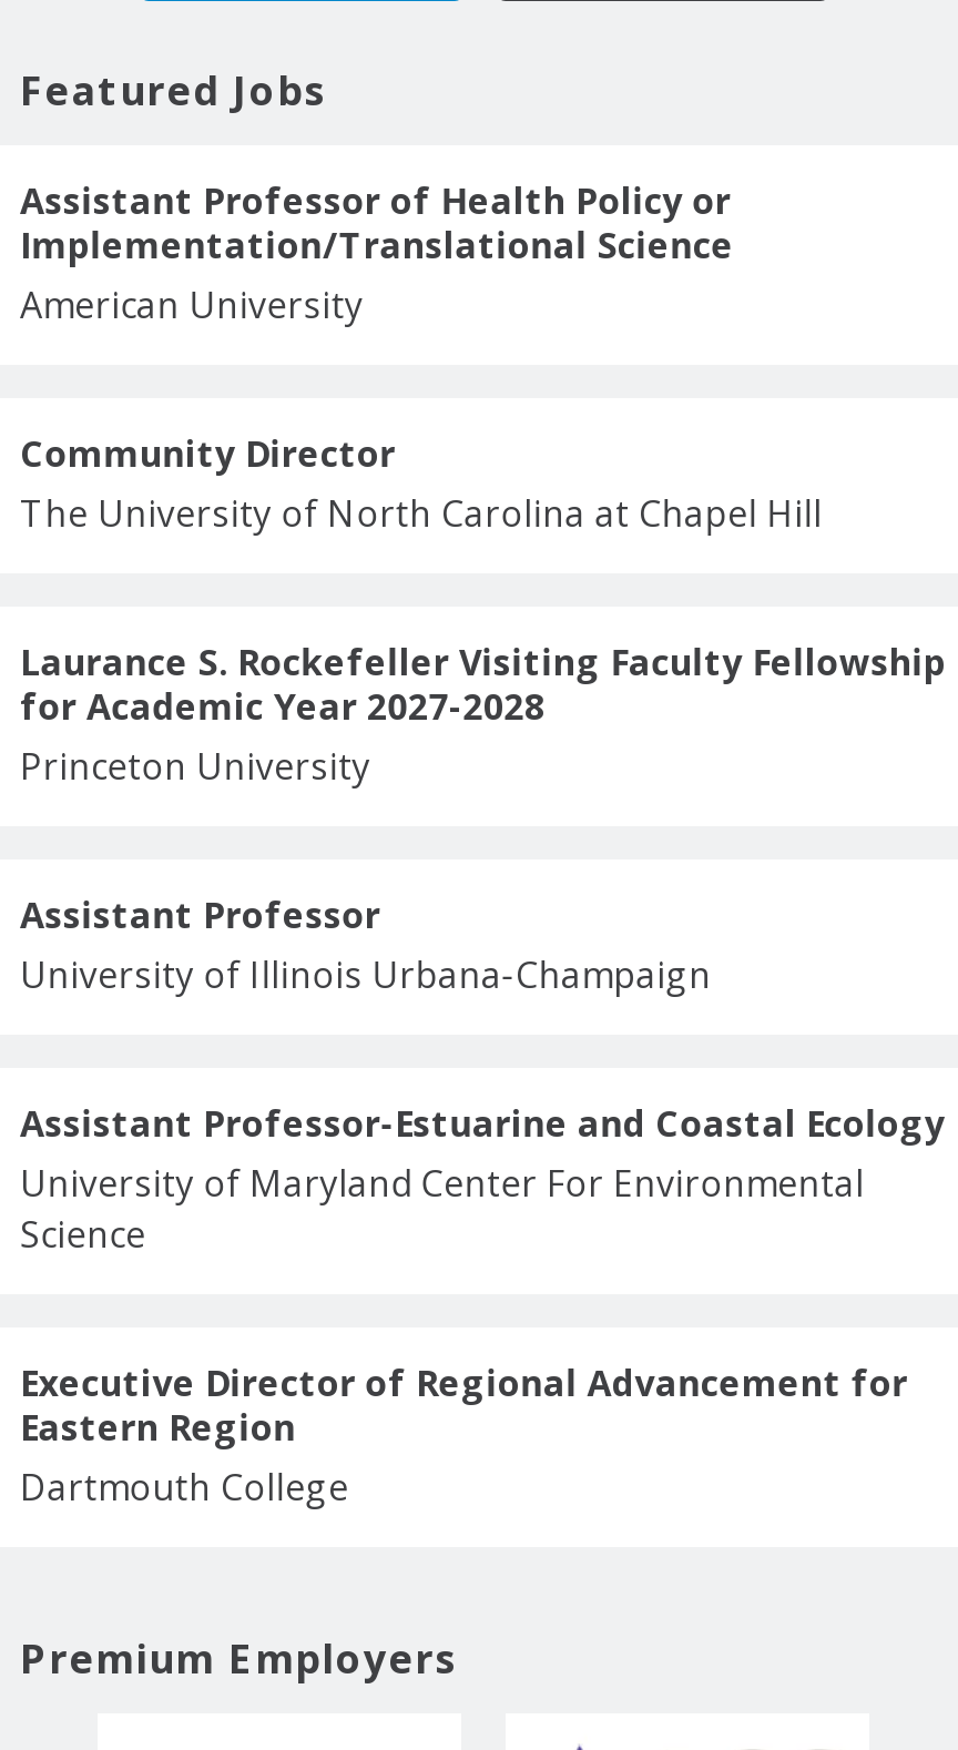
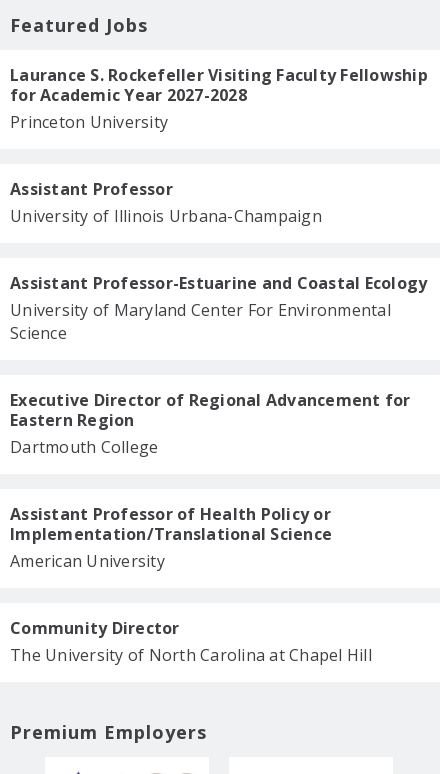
moved down: Assistant Professor of Health Policy or | Implementation/Translational Science | American University | Community Director | The University of North Carolina at Chapel Hill

moved up: Laurance S. Rockefeller Visiting Faculty Fellowship | for Academic Year 2027-2028 | Princeton University | ... | Eastern Region | Dartmouth College
